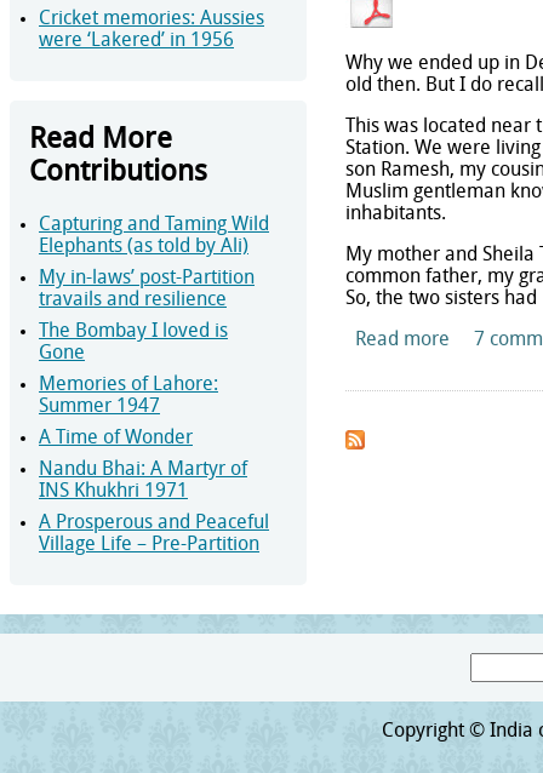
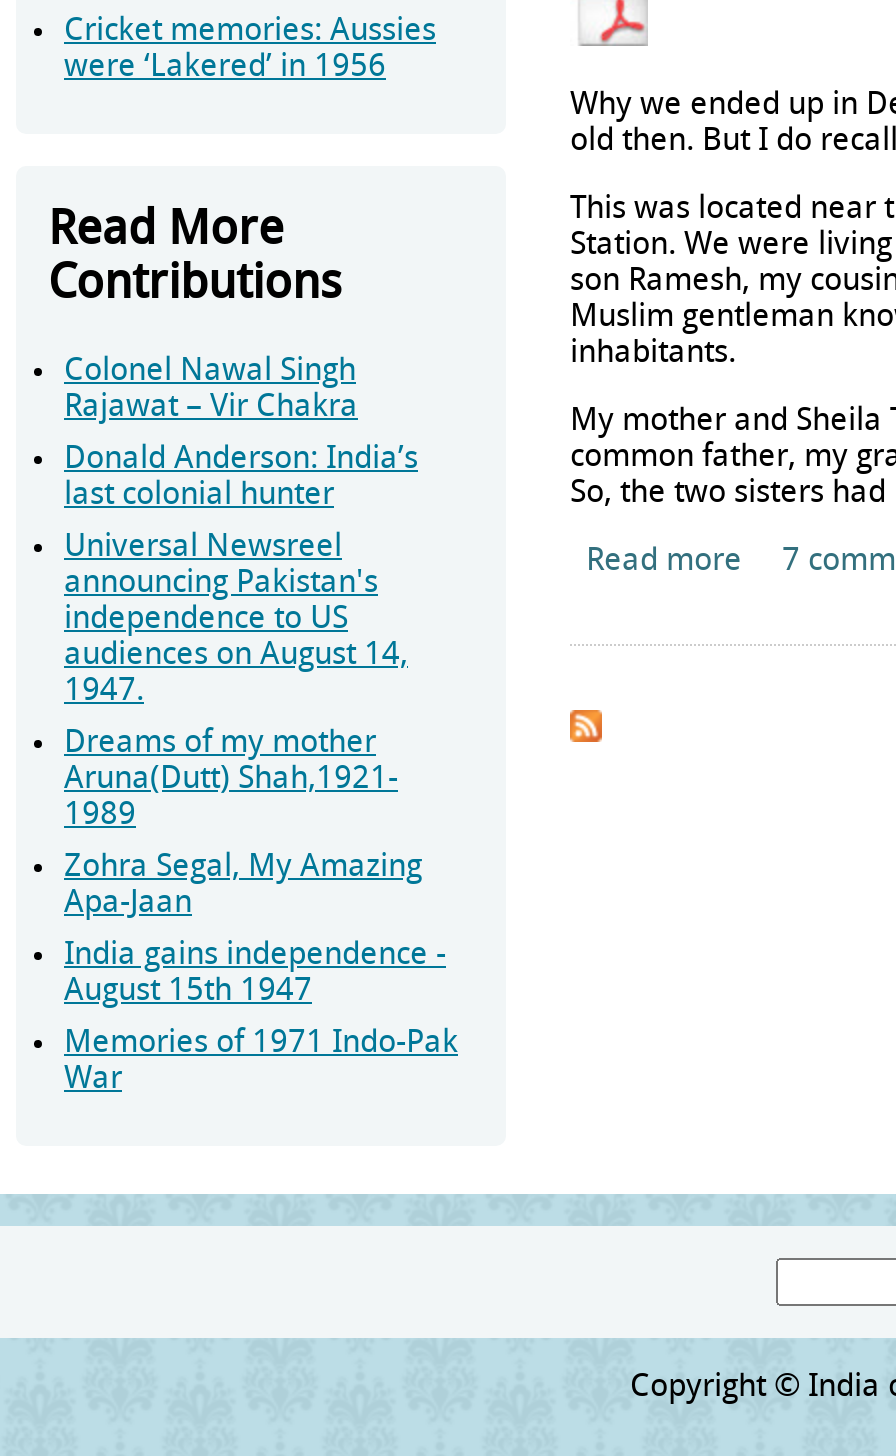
- Capturing and Taming Wild
- Elephants (as told by Ali)
+ Colonel Nawal Singh
+ Rajawat – Vir Chakra

- My in-laws’ post-Partition
- travails and resilience
+ Donald Anderson: India’s
+ last colonial hunter

- The Bombay I loved is
- Gone
+ Universal Newsreel
+ announcing Pakistan's
+ independence to US
+ audiences on August 14,
+ 1947.

- Memories of Lahore:
- Summer 1947
+ Dreams of my mother
+ Aruna(Dutt) Shah,1921-
+ 1989

- A Time of Wonder
+ Zohra Segal, My Amazing
+ Apa-Jaan

- Nandu Bhai: A Martyr of
- INS Khukhri 1971
+ India gains independence -
+ August 15th 1947

- A Prosperous and Peaceful
- Village Life – Pre-Partition
+ Memories of 1971 Indo-Pak
+ War
